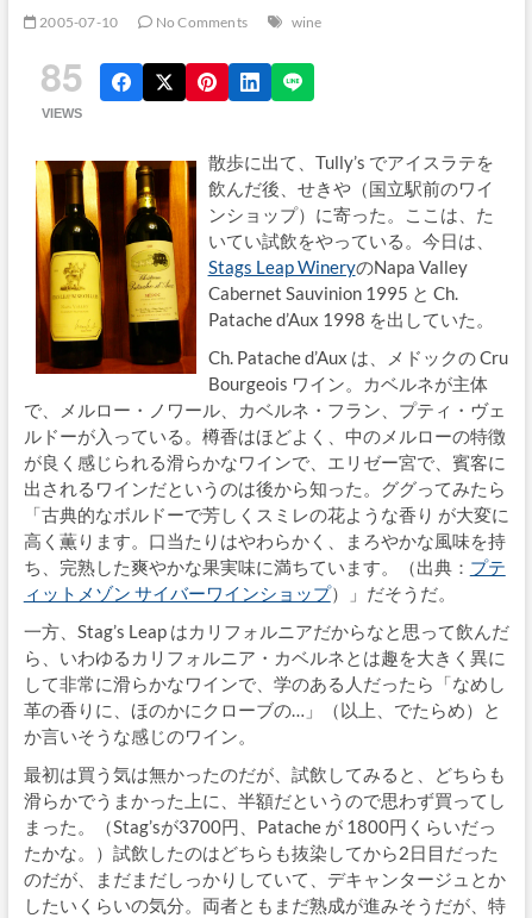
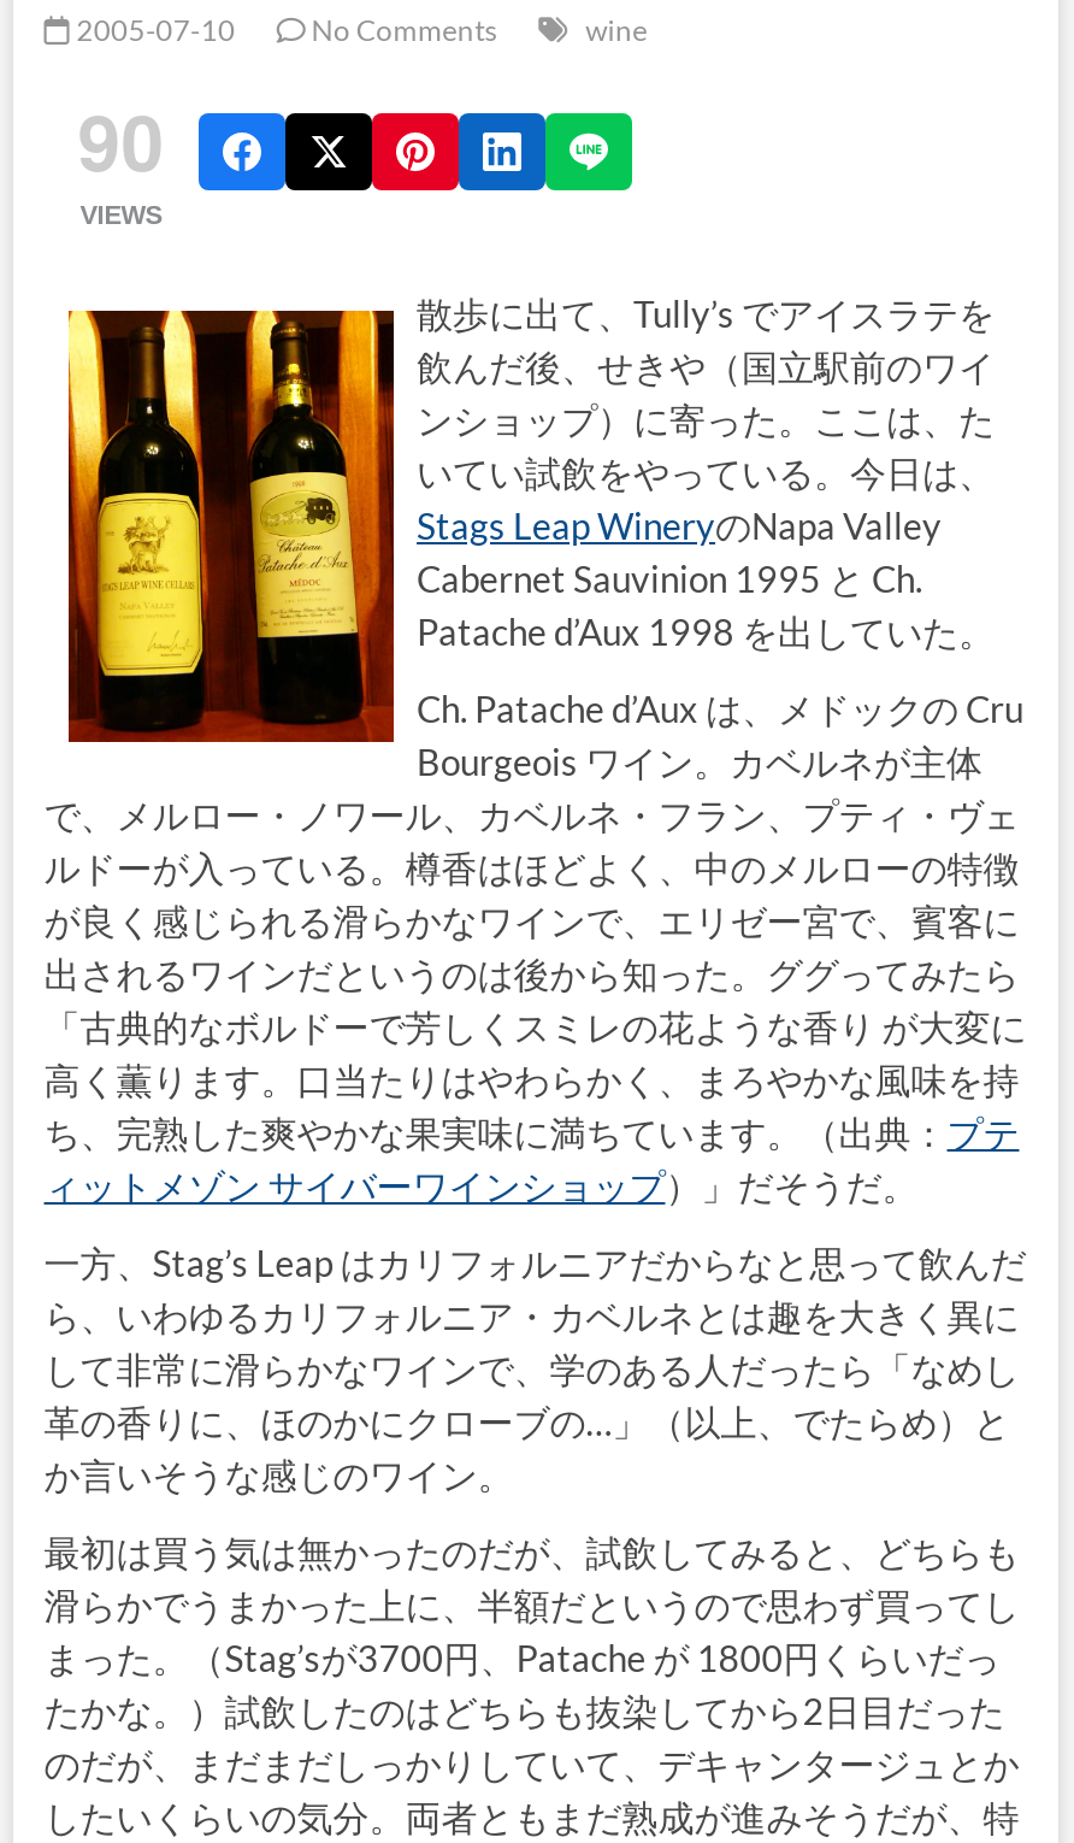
- 85
+ 90
